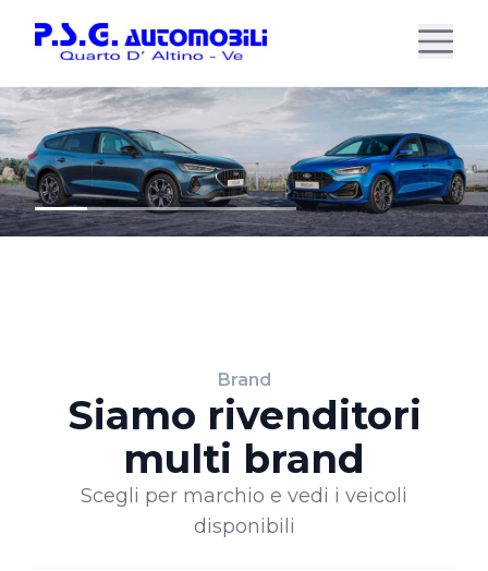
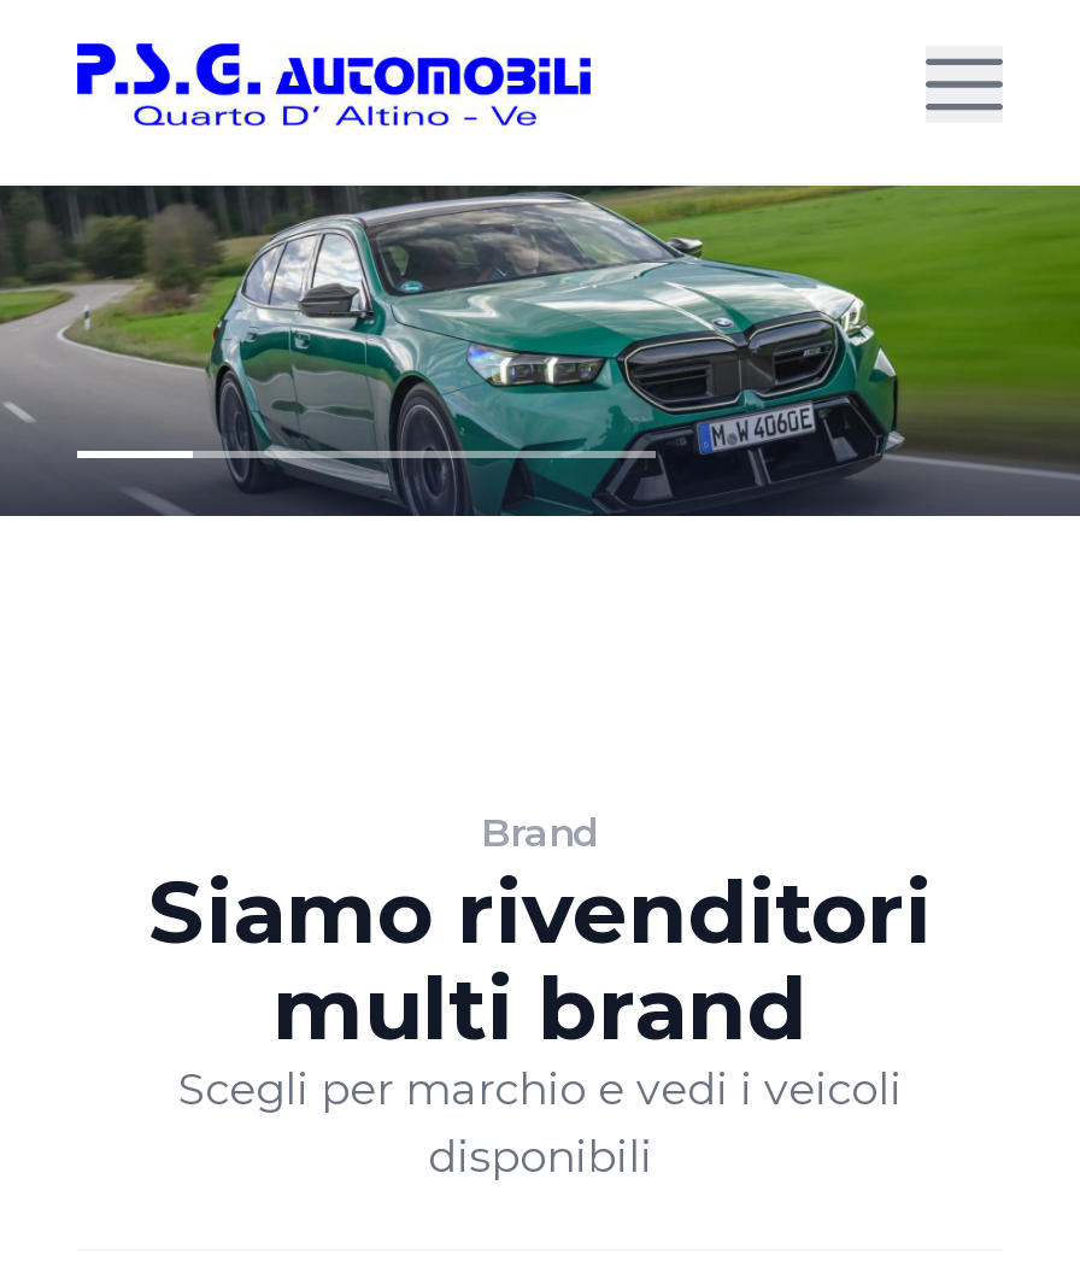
- [image]
+ [image]
